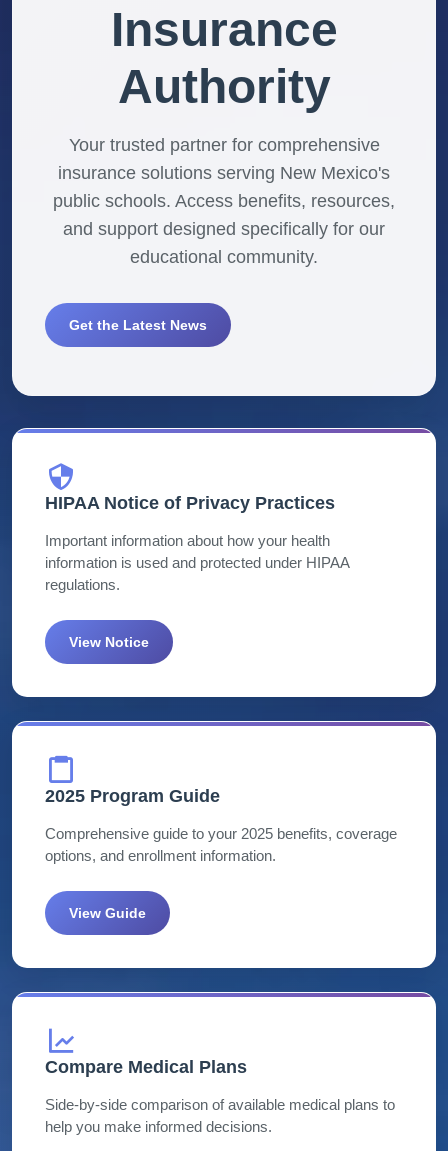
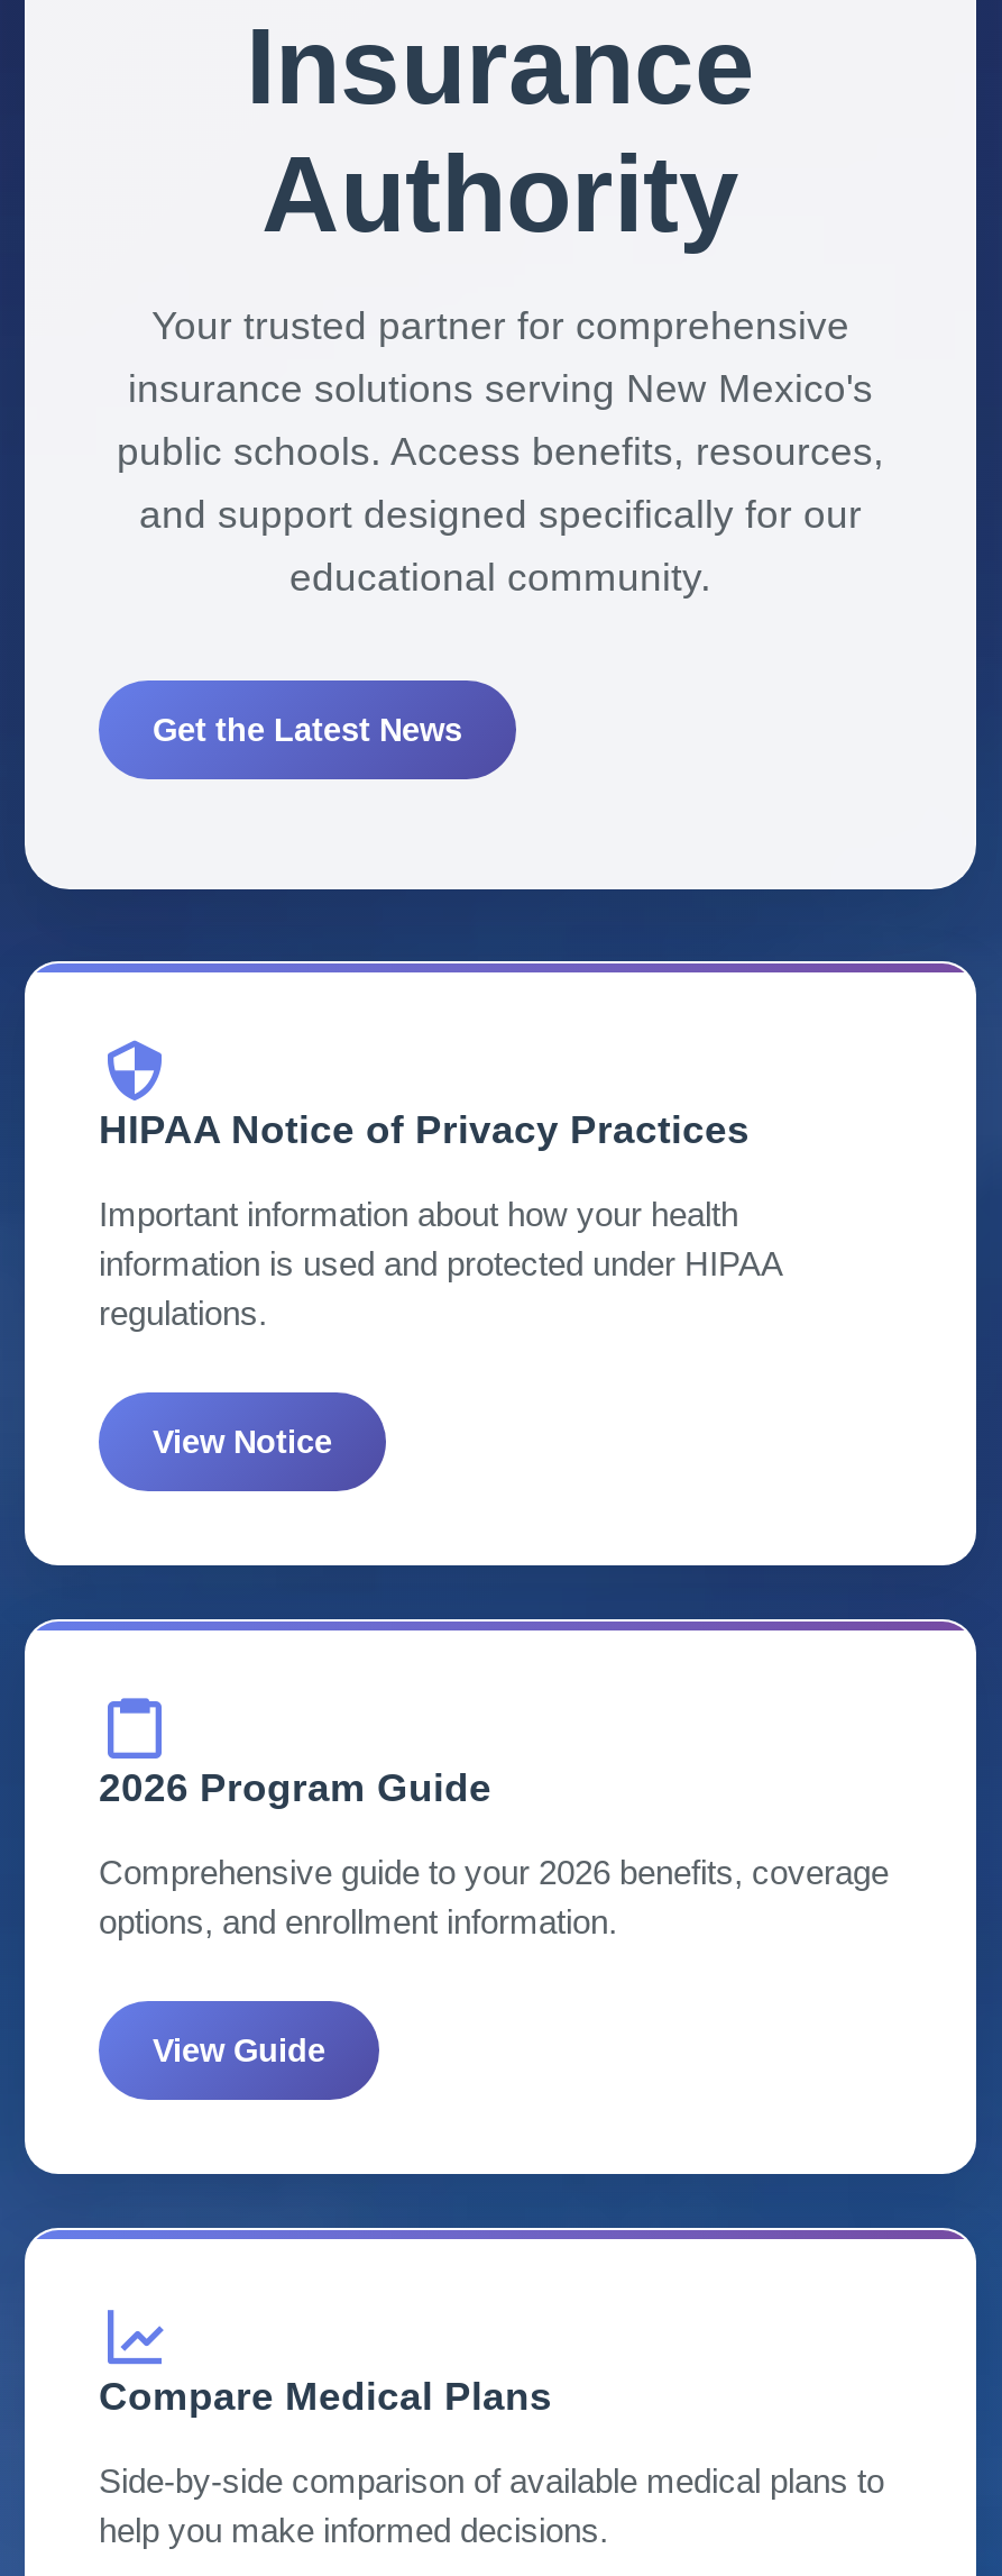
- 2025 Program Guide
+ 2026 Program Guide

- Comprehensive guide to your 2025 benefits, coverage
+ Comprehensive guide to your 2026 benefits, coverage
